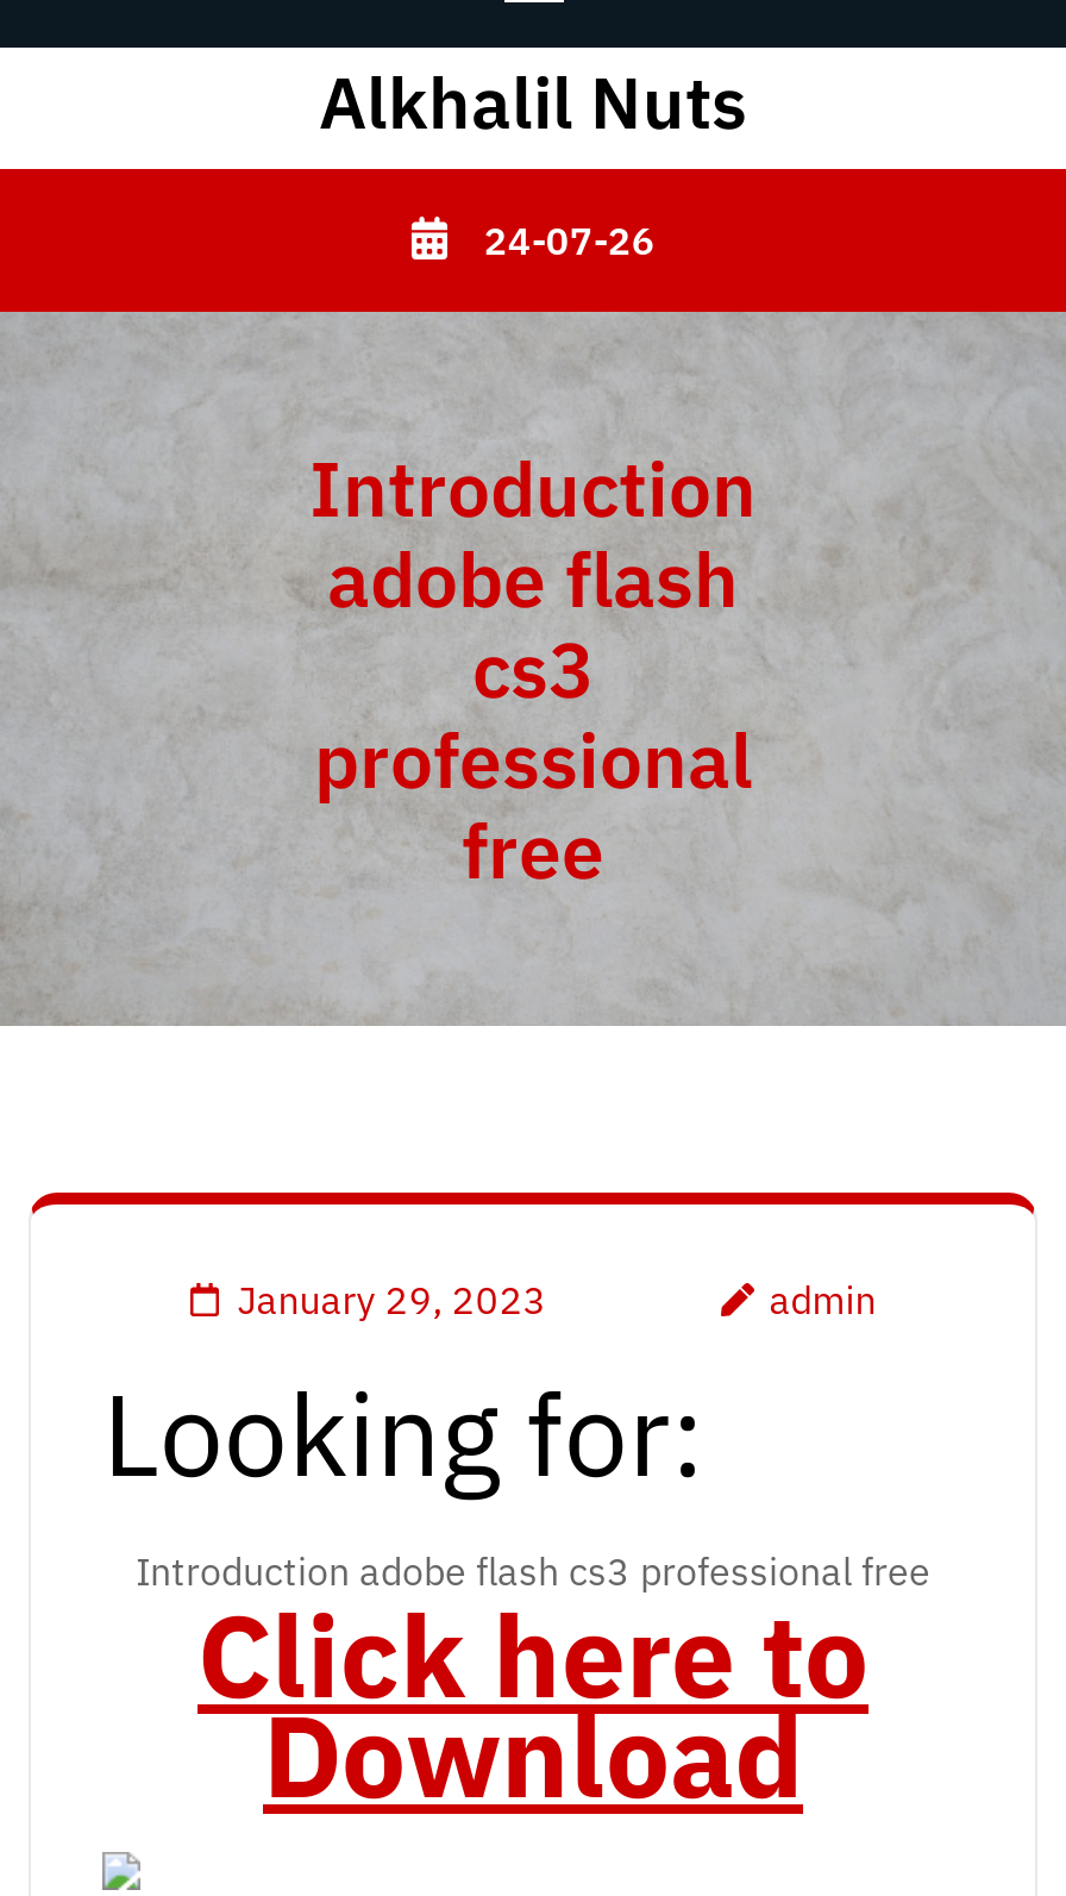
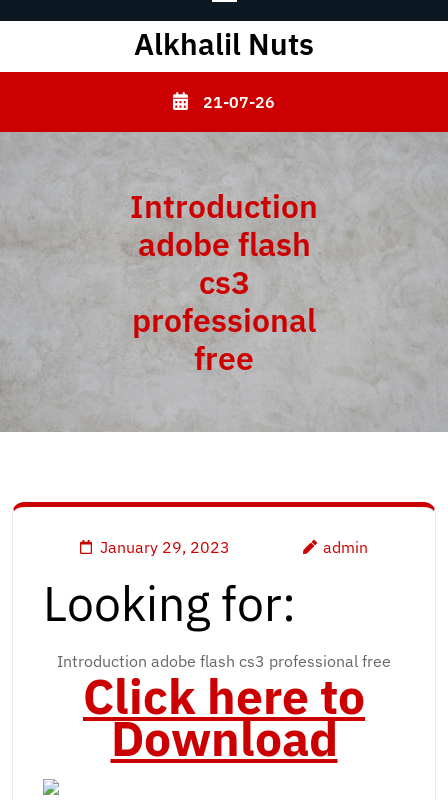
- 24-07-26
+ 21-07-26
